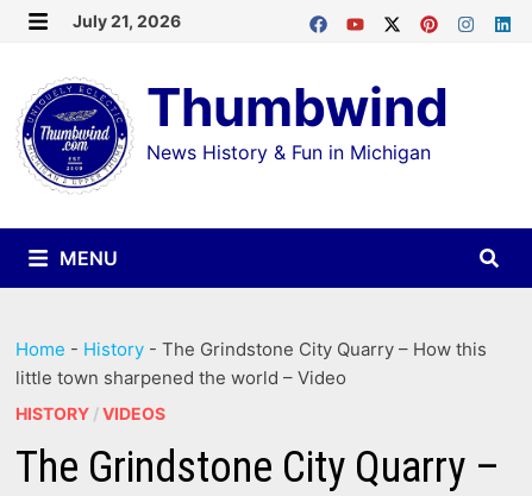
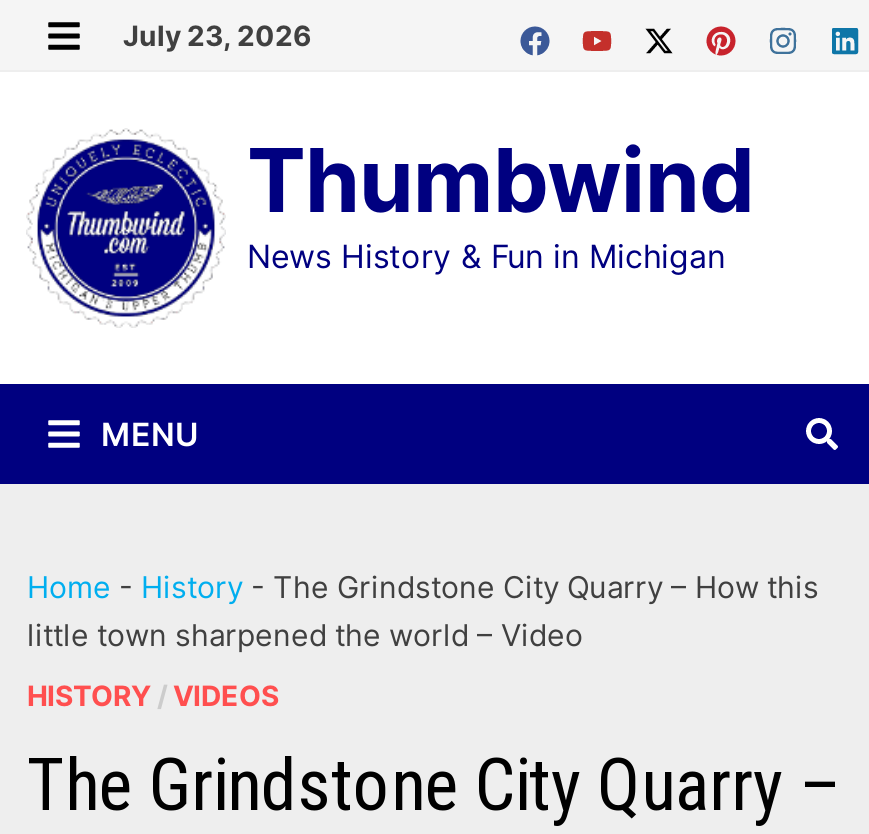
- July 21, 2026
+ July 23, 2026
